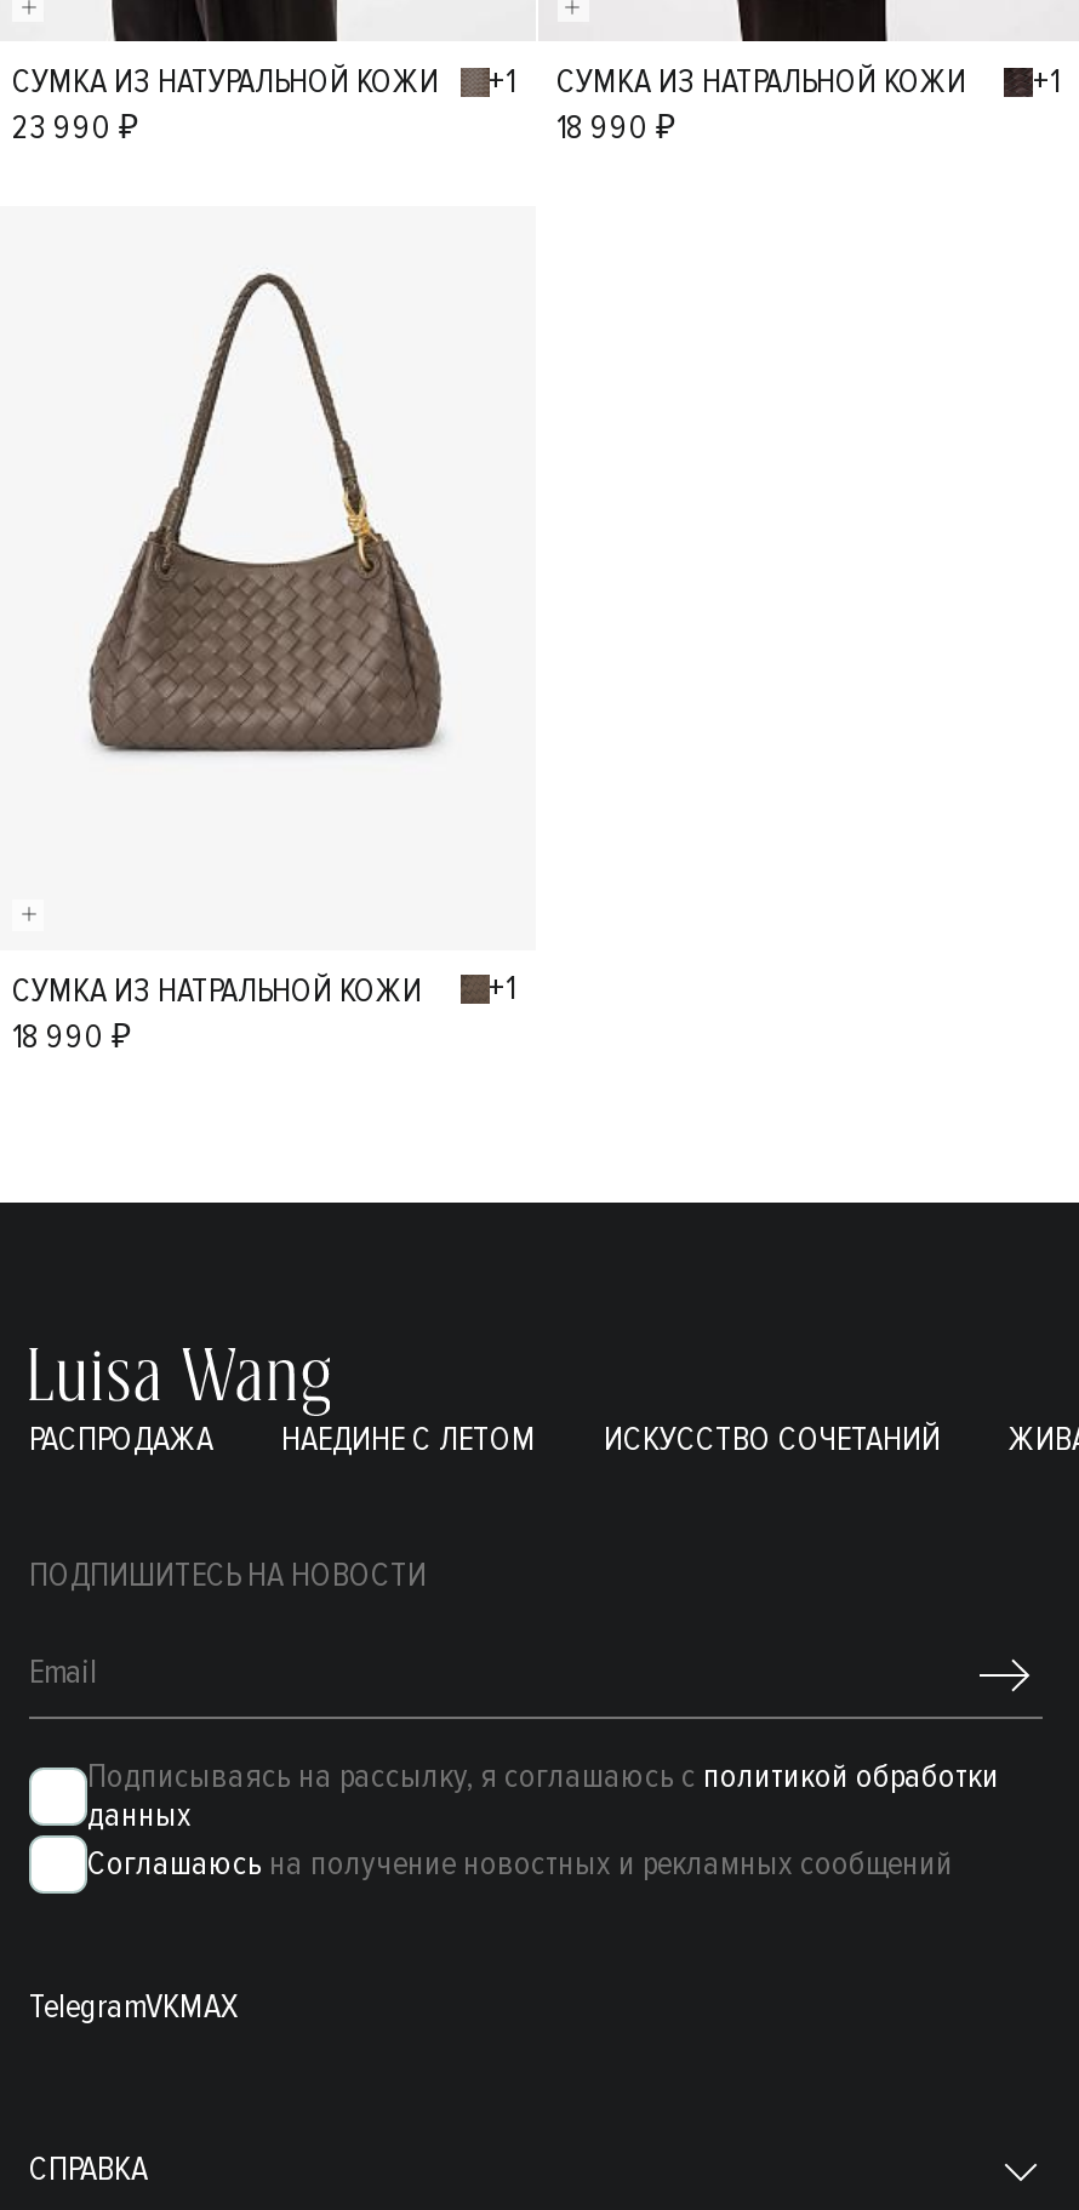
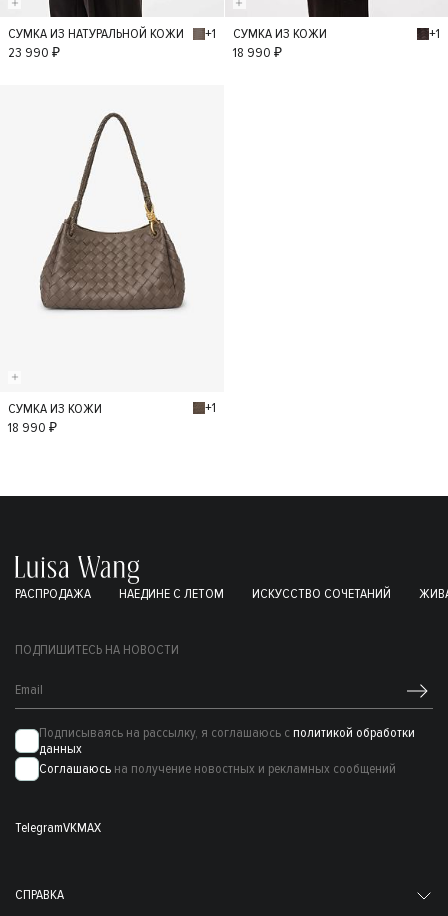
- СУМКА ИЗ НАТРАЛЬНОЙ КОЖИ
+ СУМКА ИЗ КОЖИ

- СУМКА ИЗ НАТРАЛЬНОЙ КОЖИ
+ СУМКА ИЗ КОЖИ
